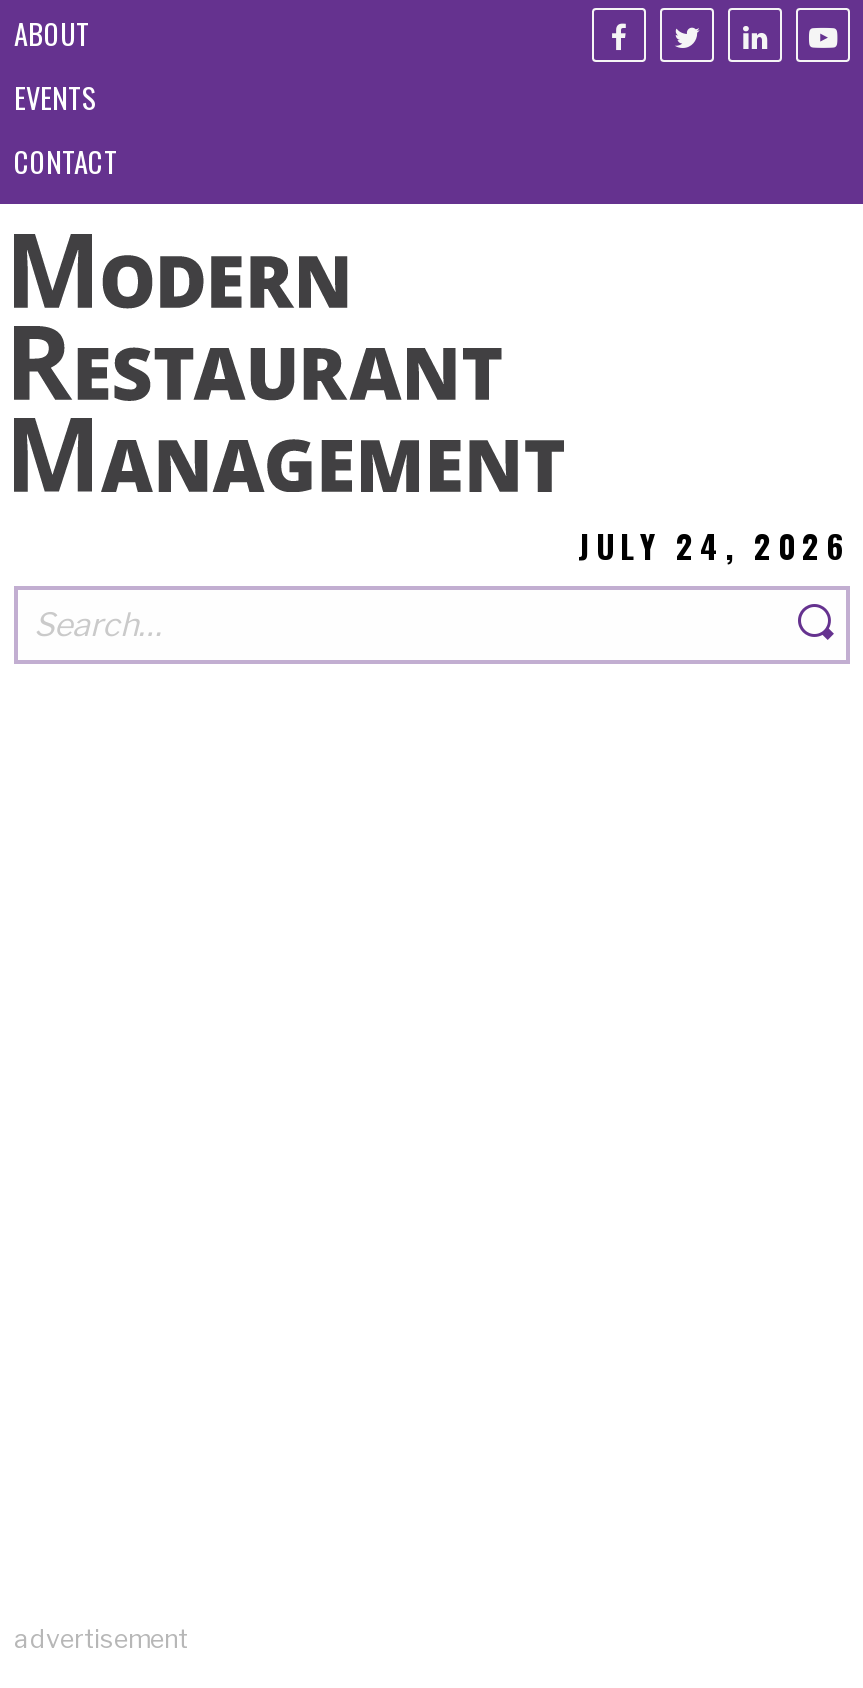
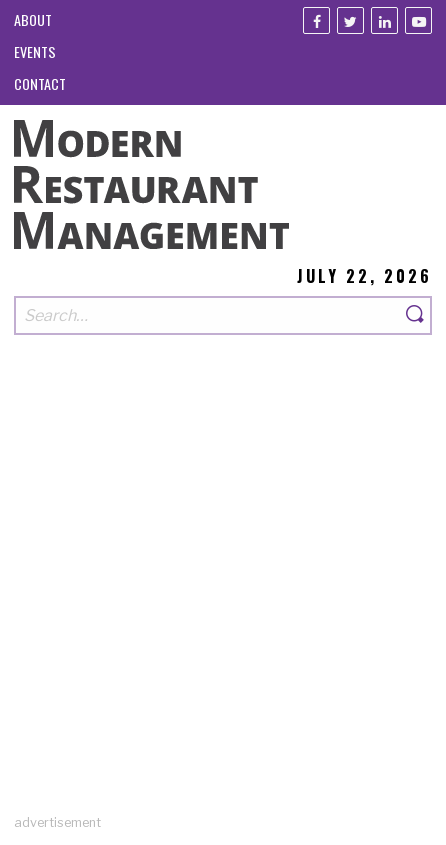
- JULY 24, 2026
+ JULY 22, 2026
